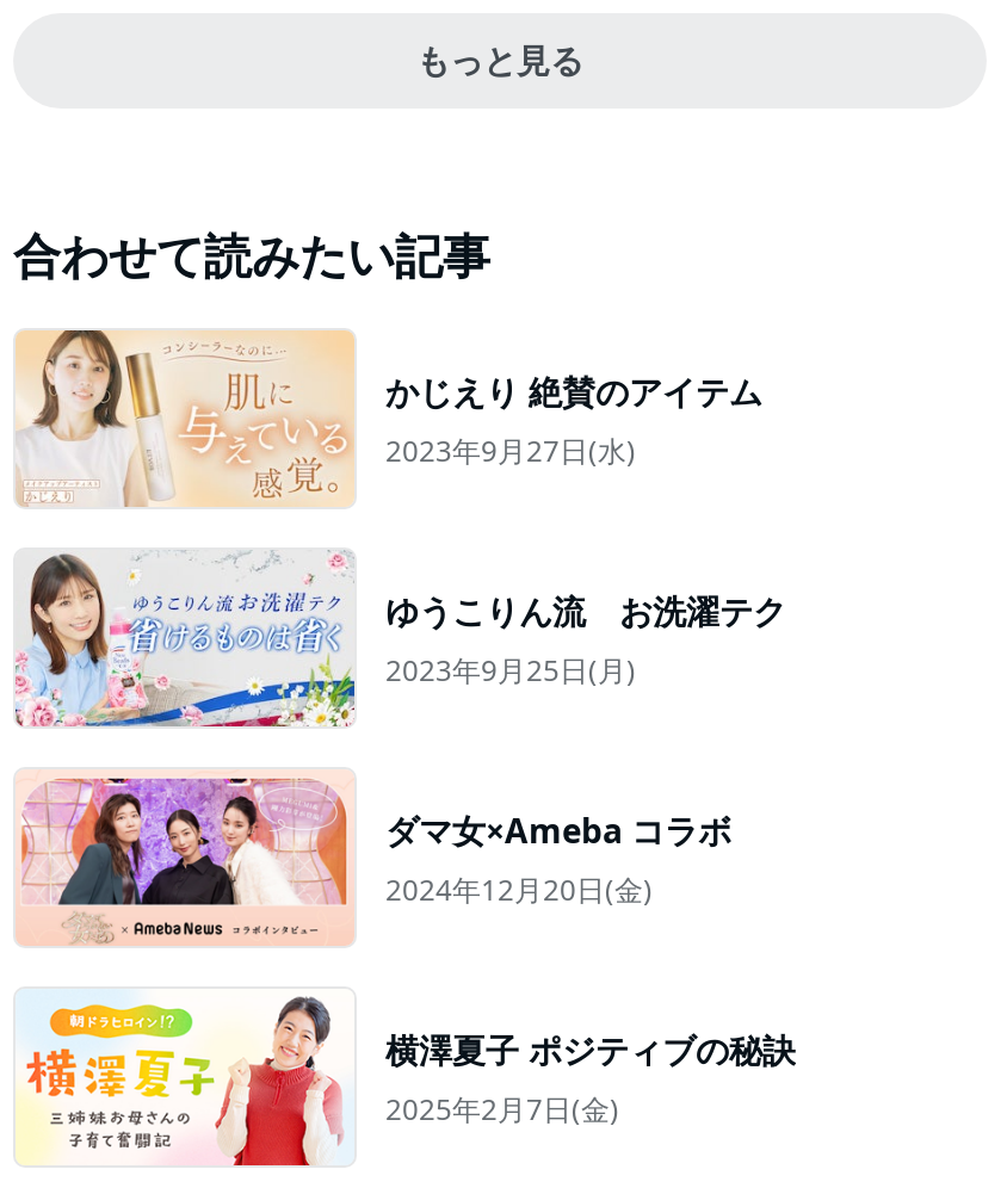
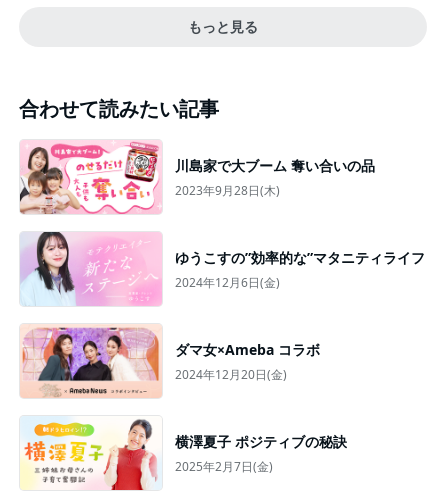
- [image]
- かじえり 絶賛のアイテム
- 2023年9月27日(水)
+ [image]
+ 川島家で大ブーム 奪い合いの品
+ 2023年9月28日(木)

- [image]
- ゆうこりん流 お洗濯テク
- 2023年9月25日(月)
+ [image]
+ ゆうこすの”効率的な”マタニティライフ
+ 2024年12月6日(金)
